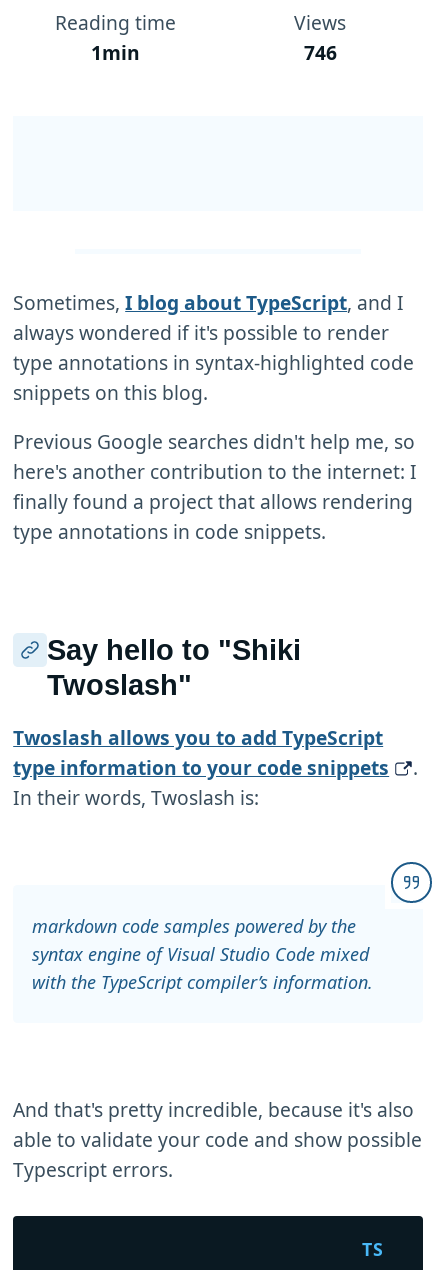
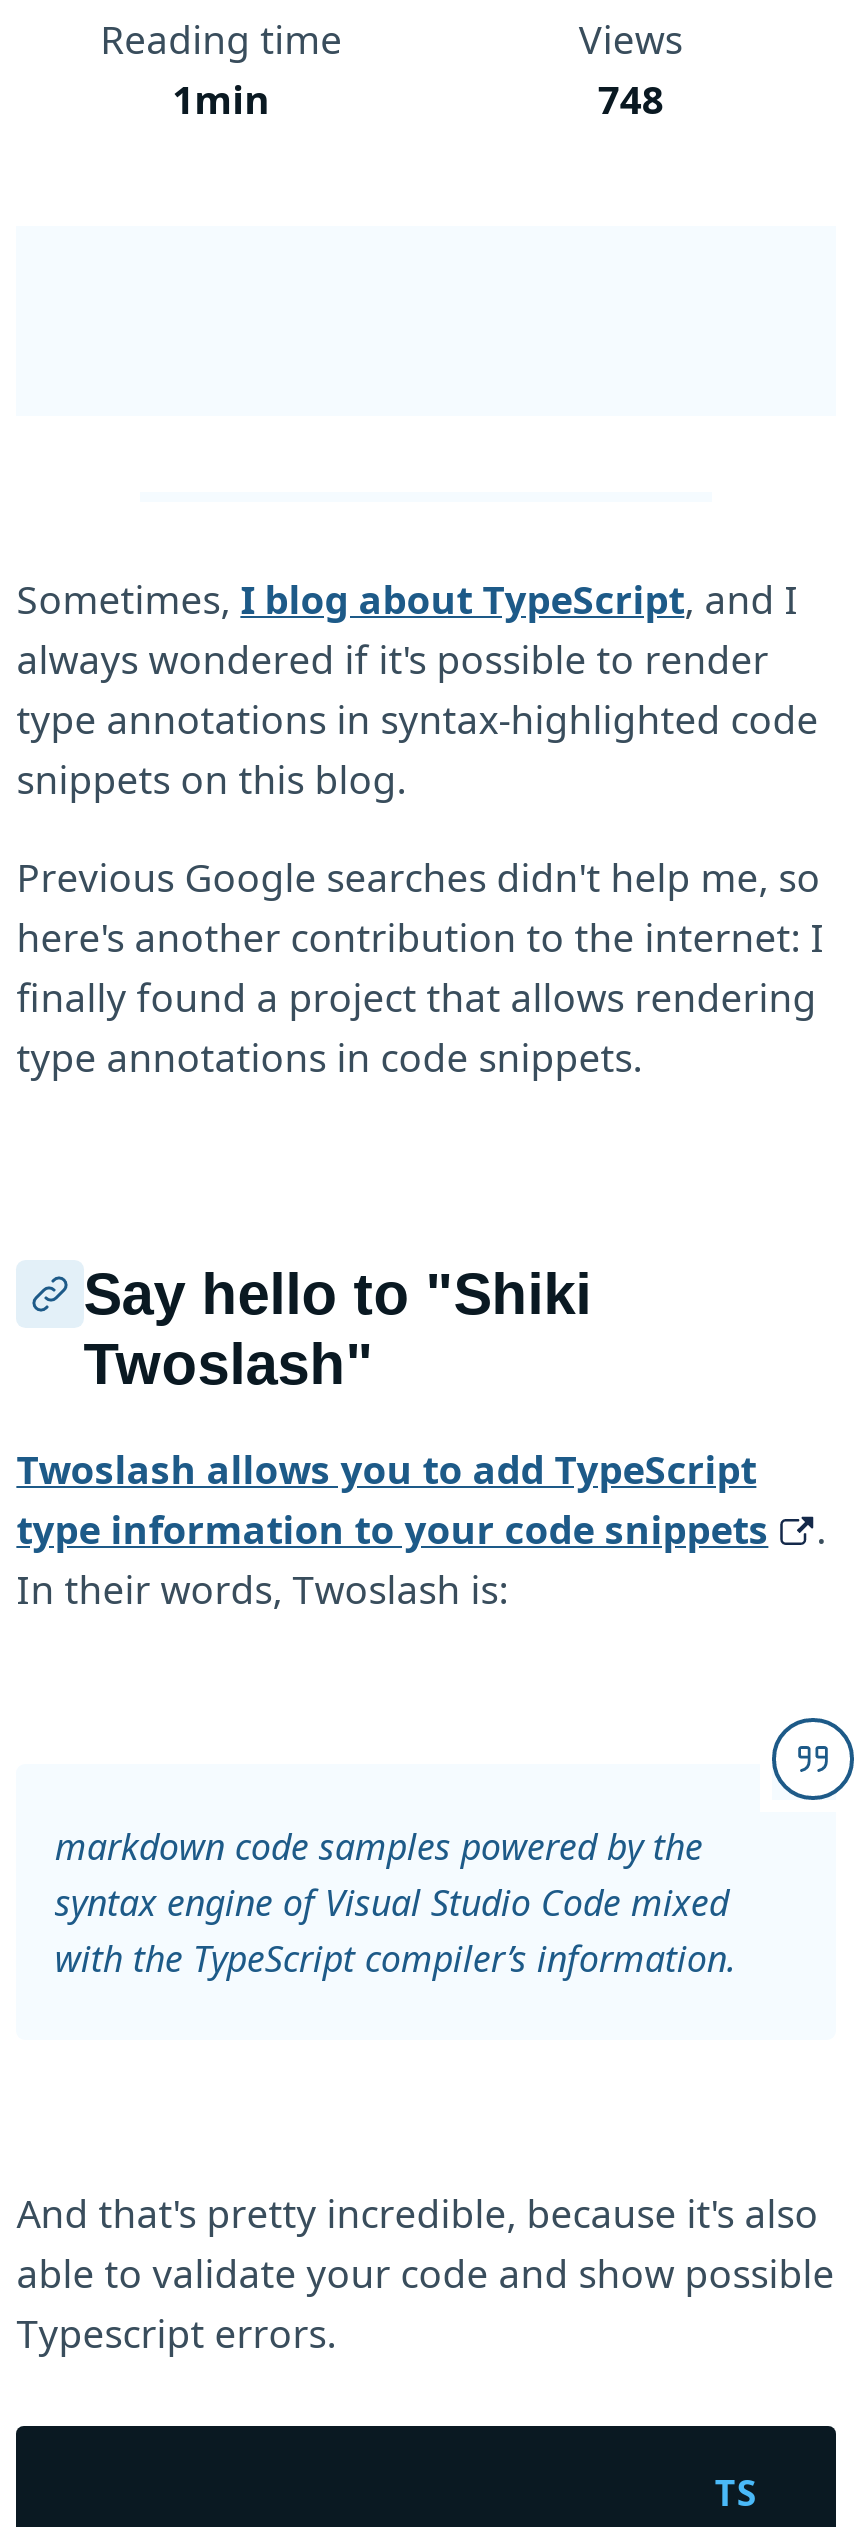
- 746
+ 748
